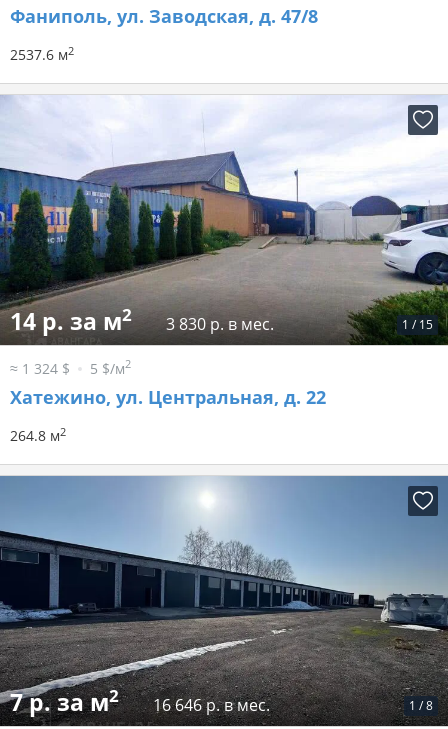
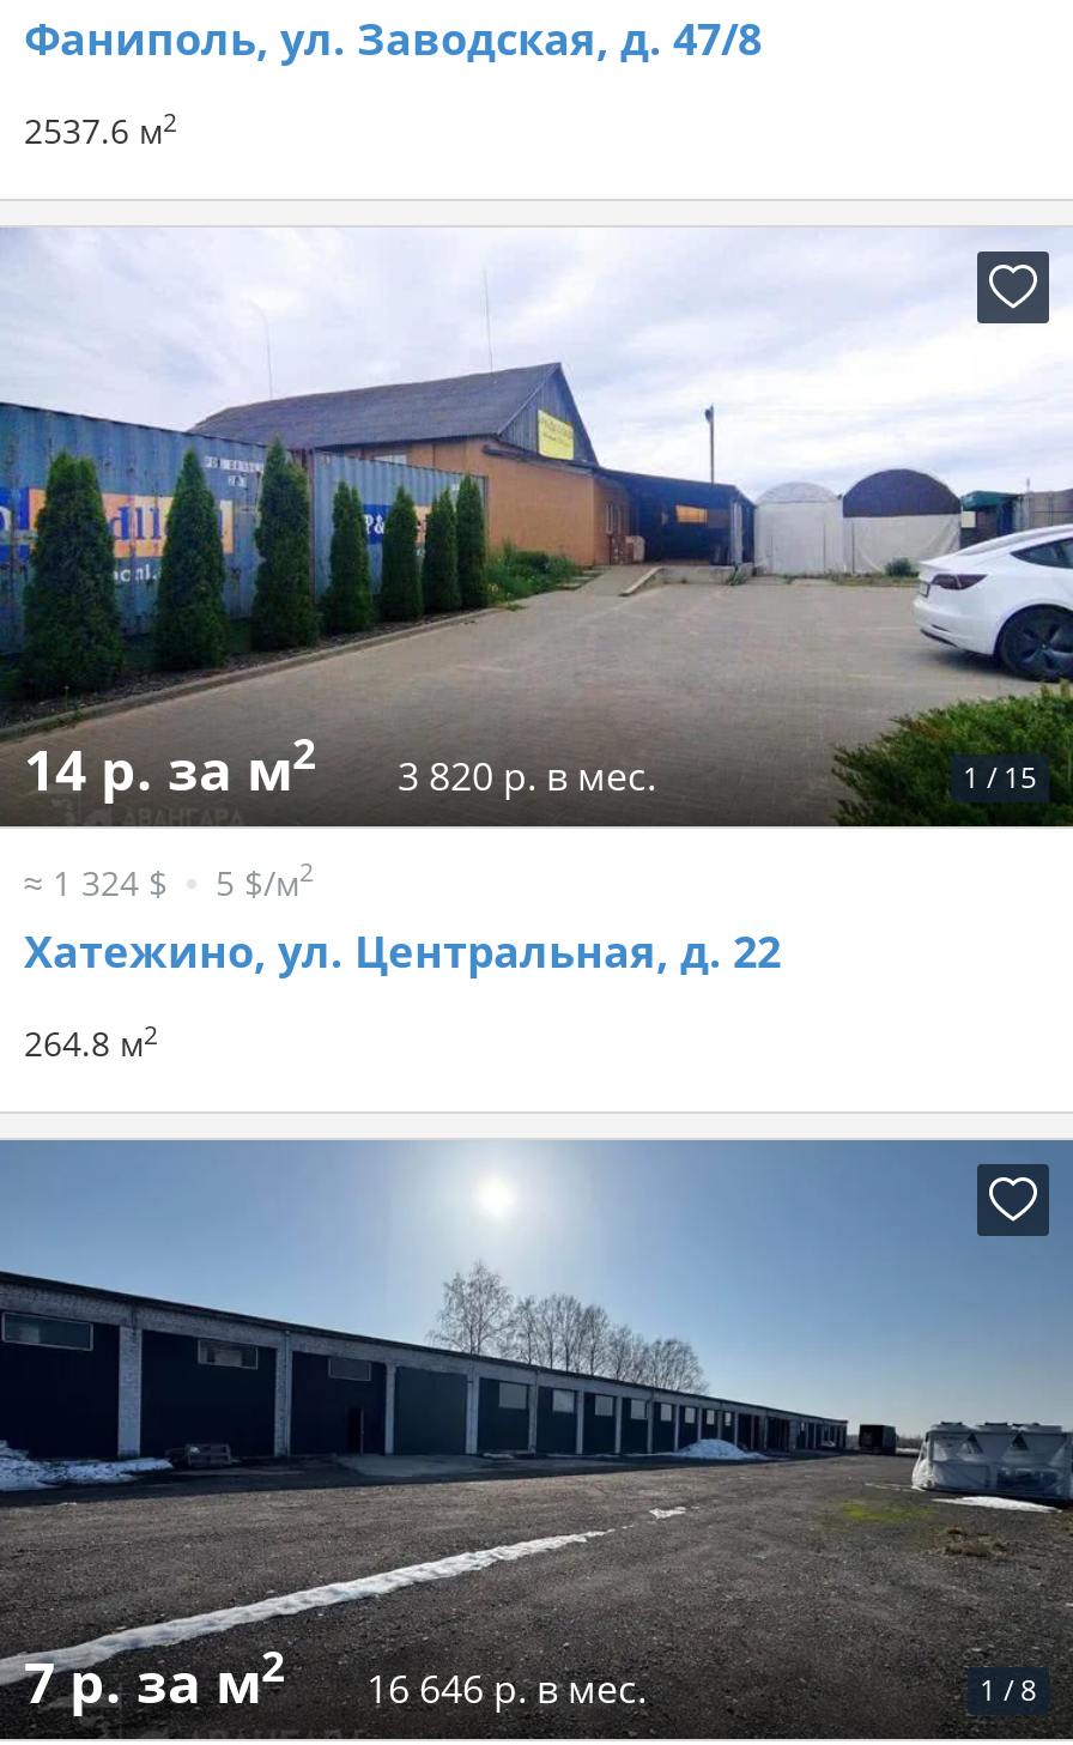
- 14 р. за м2 3 830 р. в мес.
+ 14 р. за м2 3 820 р. в мес.
